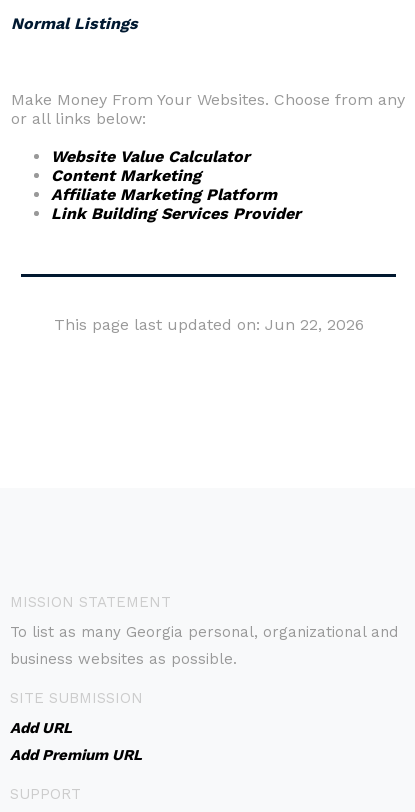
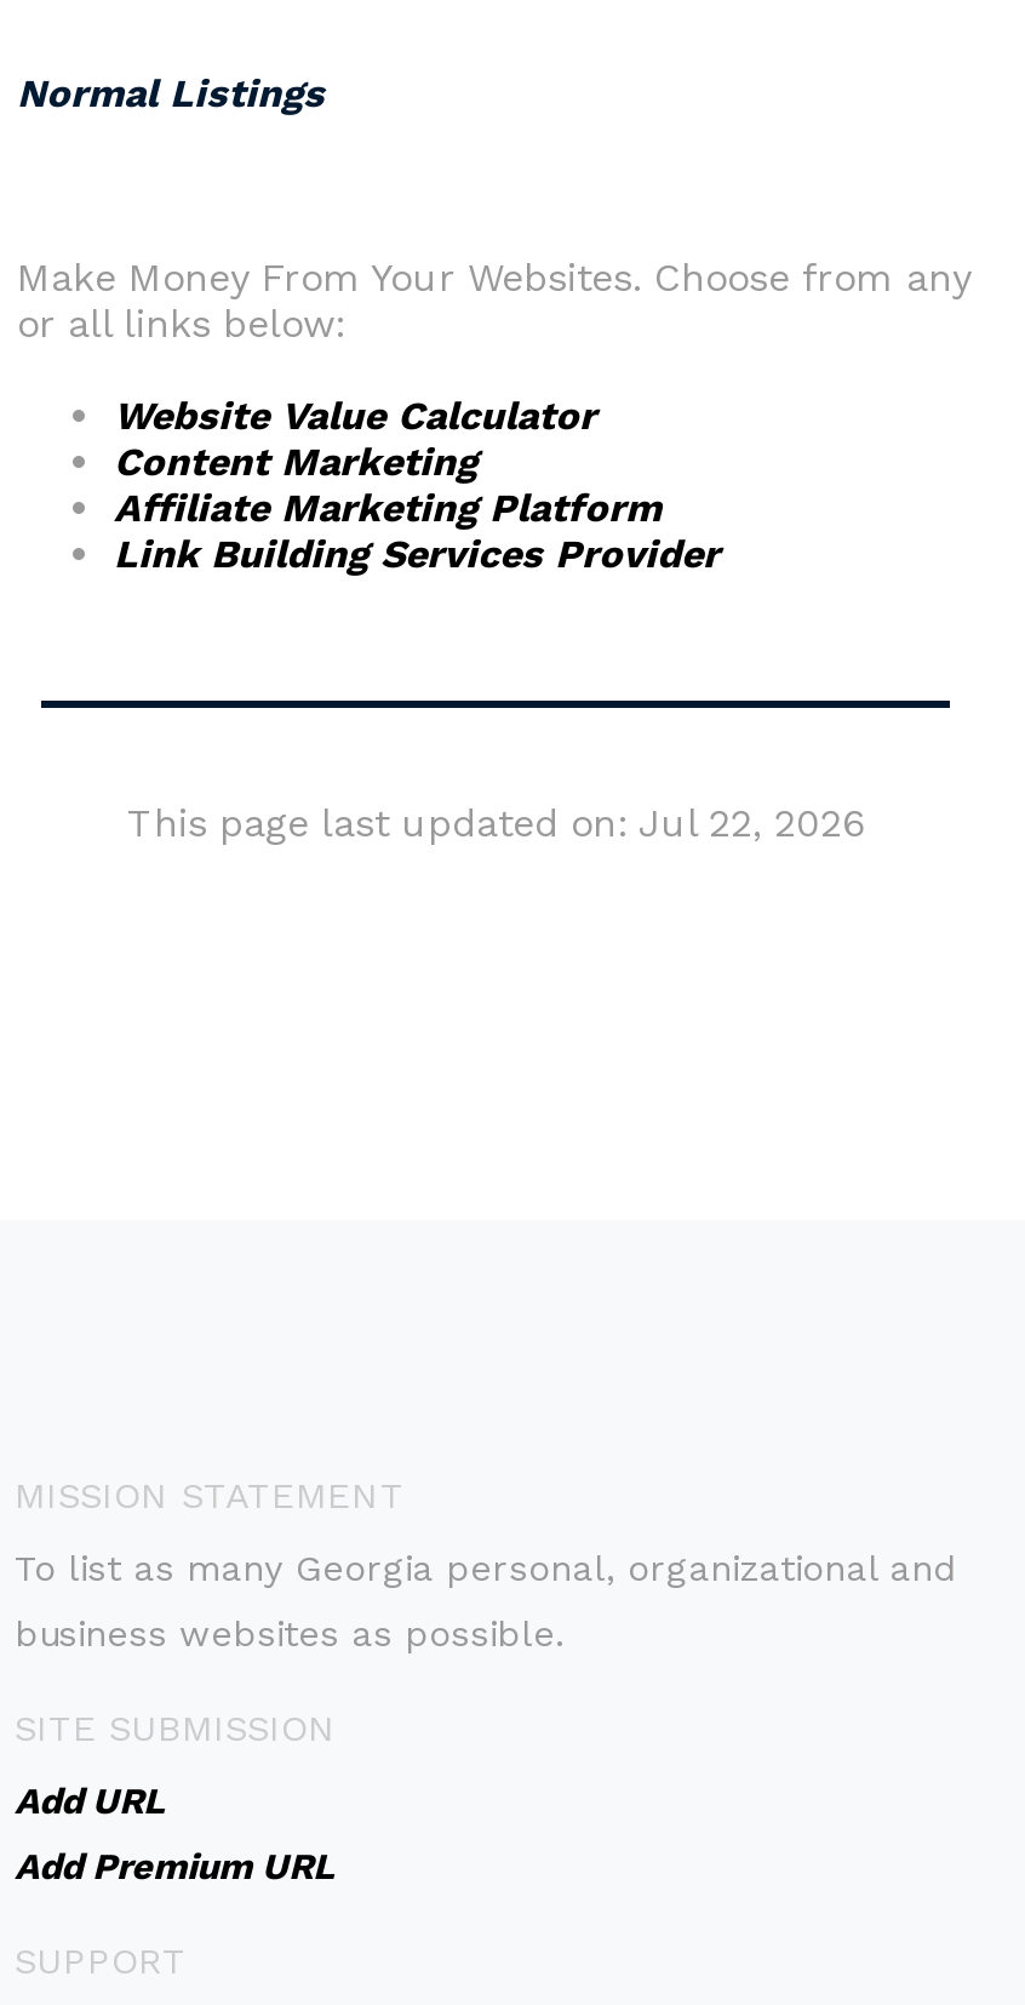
- This page last updated on: Jun 22, 2026
+ This page last updated on: Jul 22, 2026
